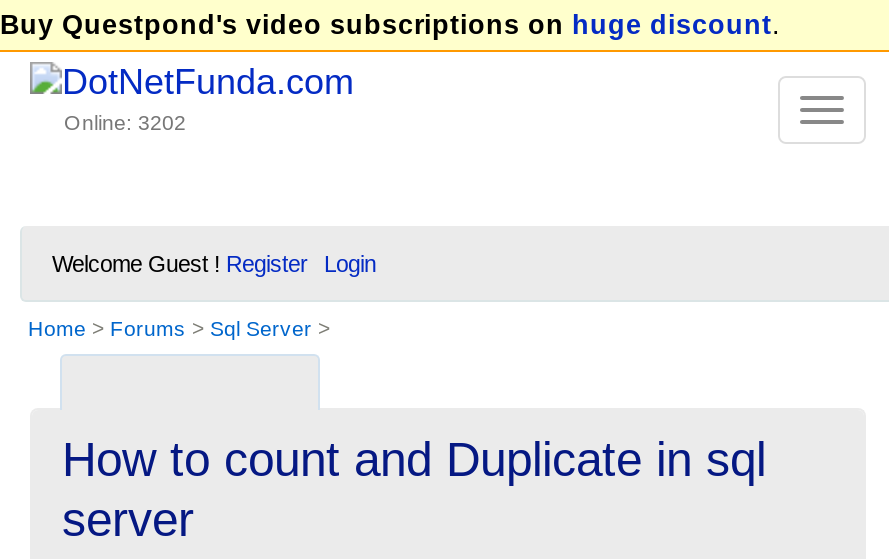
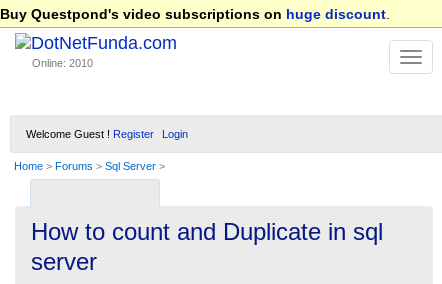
- Online: 3202
+ Online: 2010
